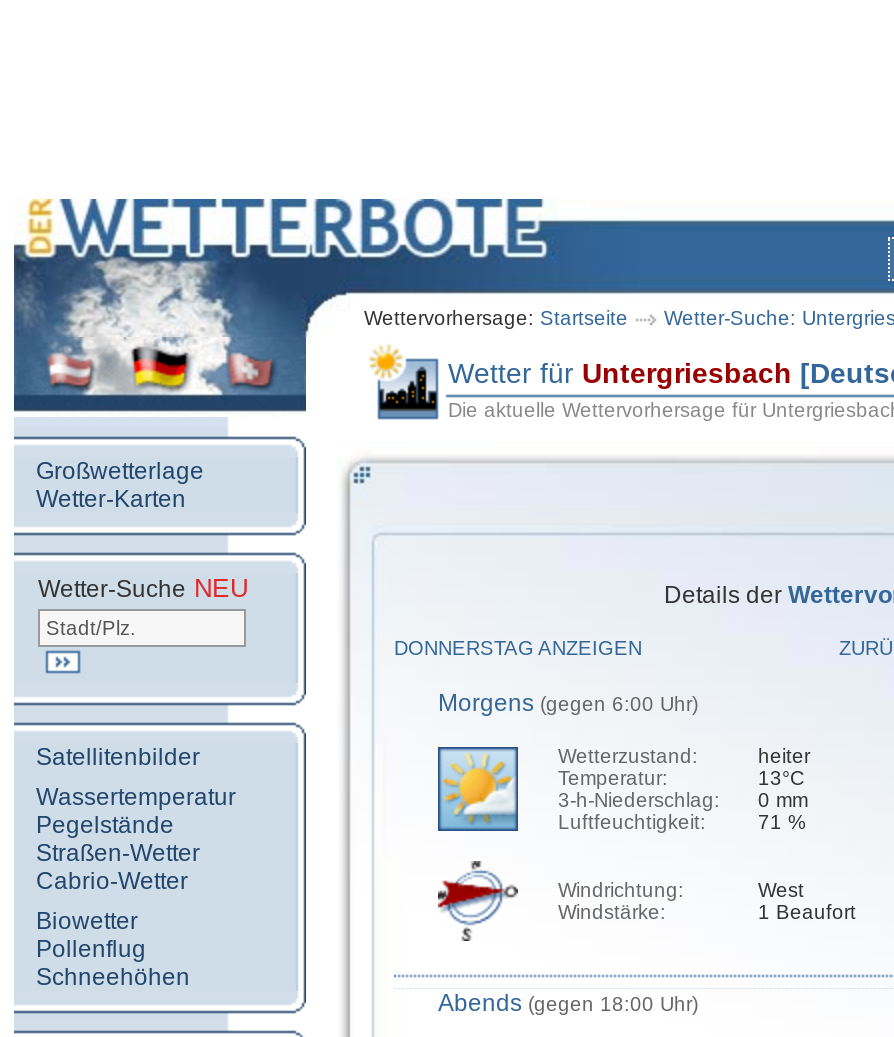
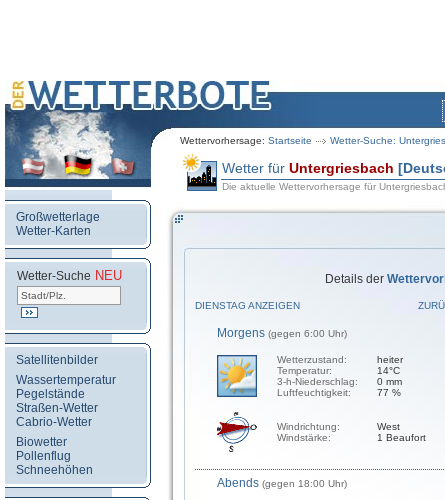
- DONNERSTAG ANZEIGEN
+ DIENSTAG ANZEIGEN

- 13°C
+ 14°C

- 71 %
+ 77 %
